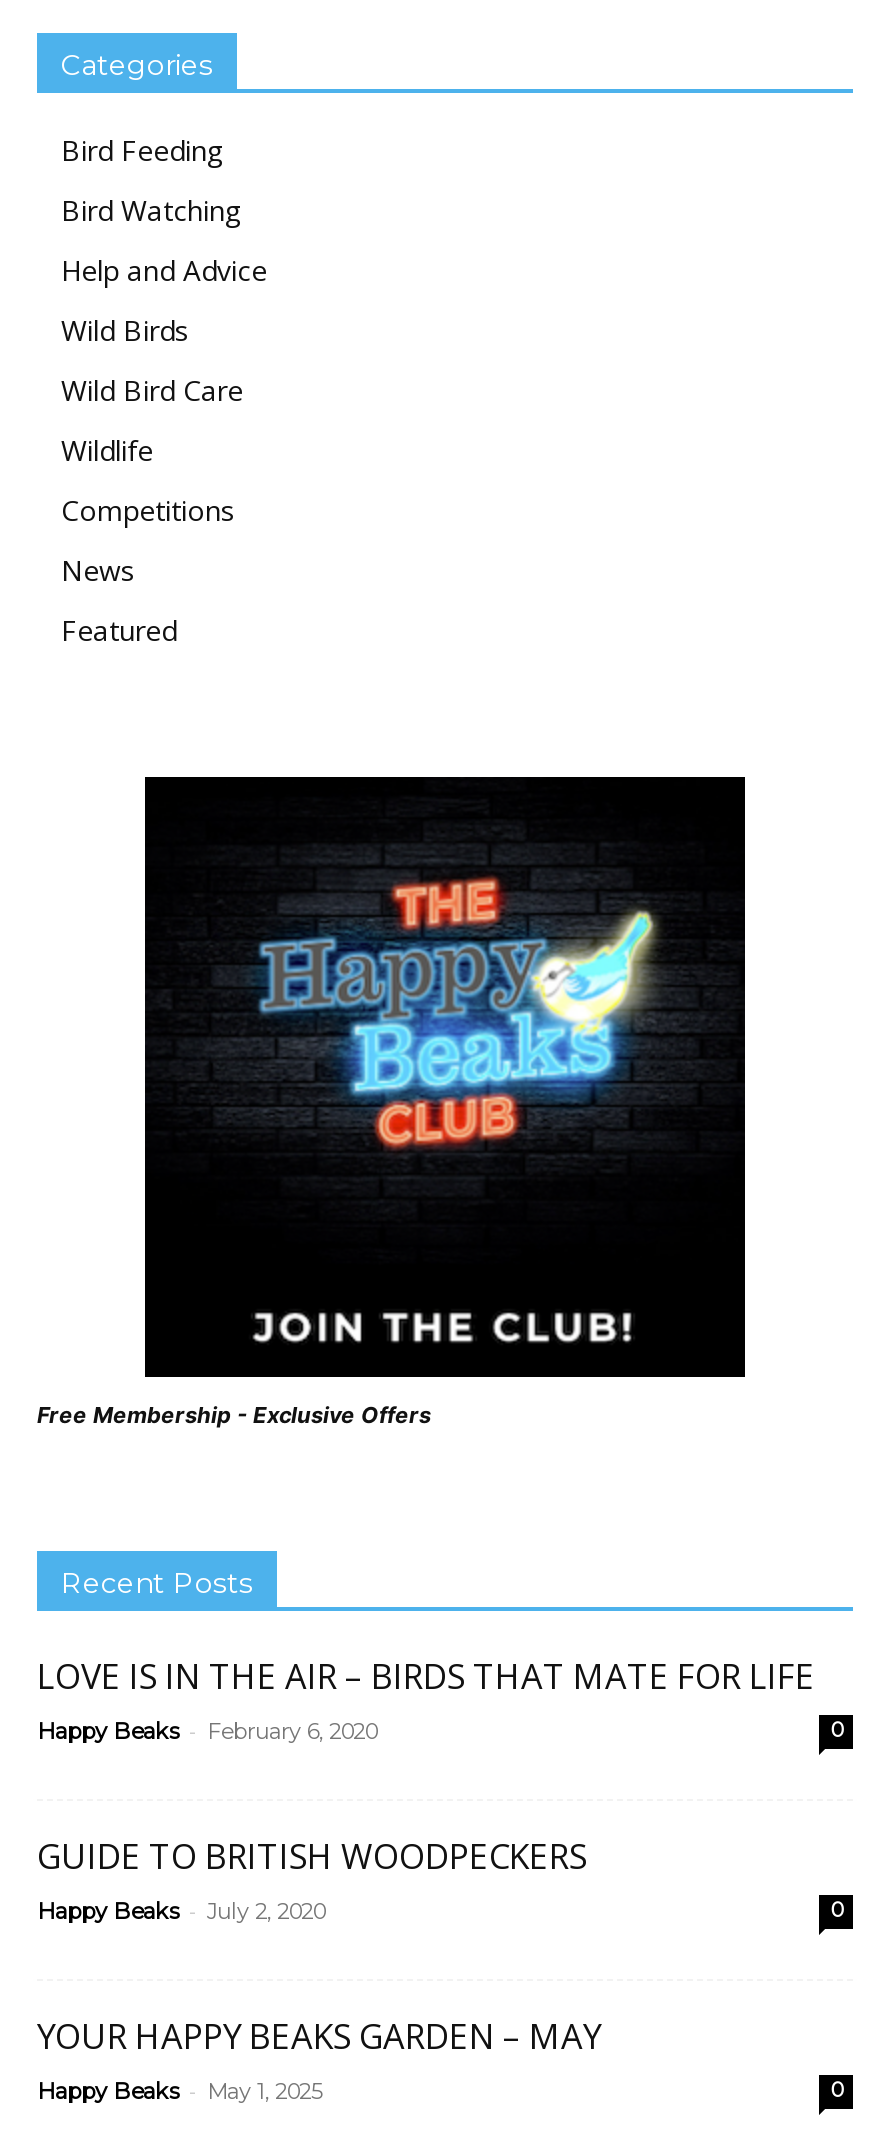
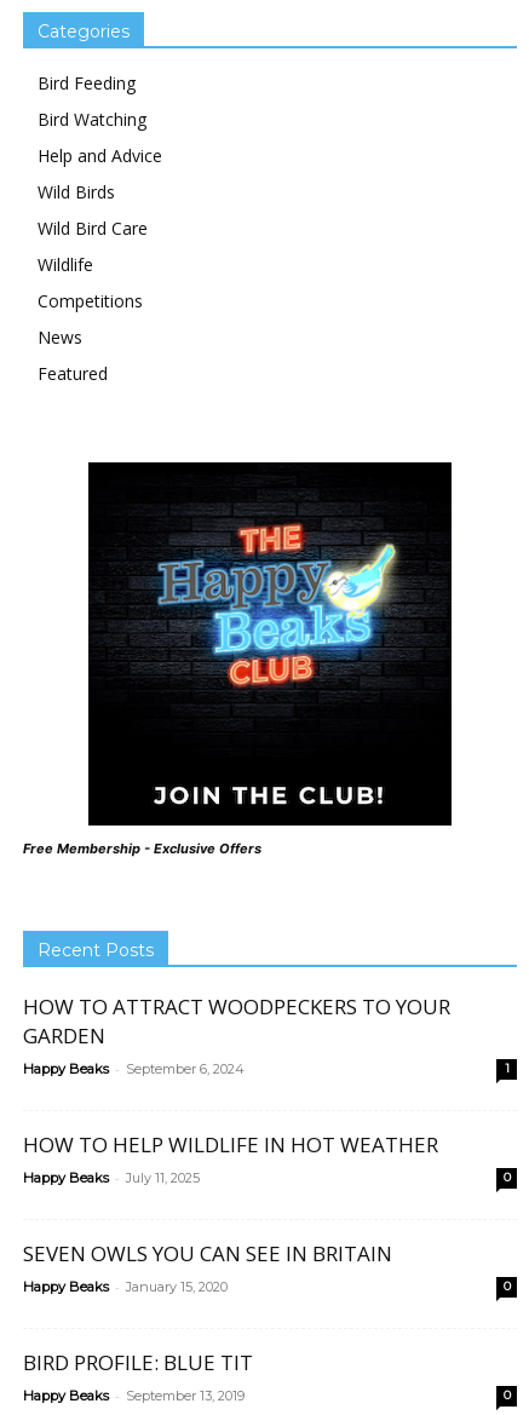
- LOVE IS IN THE AIR – BIRDS THAT MATE FOR LIFE
- Happy Beaks - February 6, 2020
+ HOW TO ATTRACT WOODPECKERS TO YOUR
+ GARDEN
+ Happy Beaks - September 6, 2024
+ 1
+ HOW TO HELP WILDLIFE IN HOT WEATHER
+ Happy Beaks - July 11, 2025

- GUIDE TO BRITISH WOODPECKERS
- Happy Beaks - July 2, 2020
+ SEVEN OWLS YOU CAN SEE IN BRITAIN
+ Happy Beaks - January 15, 2020

- YOUR HAPPY BEAKS GARDEN – MAY
- Happy Beaks - May 1, 2025
+ BIRD PROFILE: BLUE TIT
+ Happy Beaks - September 13, 2019
